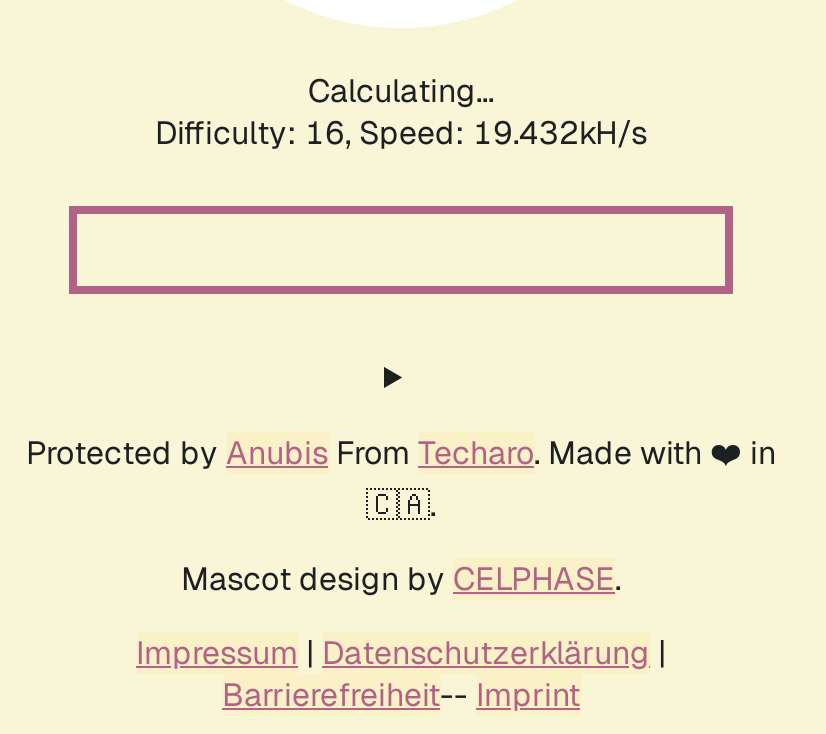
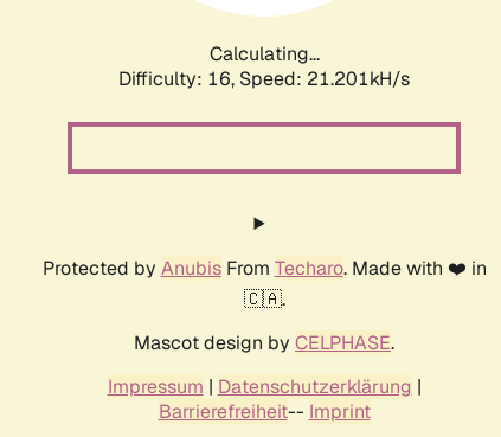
- Difficulty: 16, Speed: 19.432kH/s
+ Difficulty: 16, Speed: 21.201kH/s
